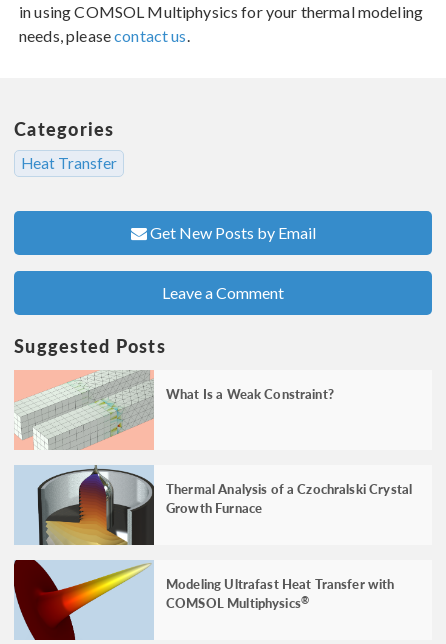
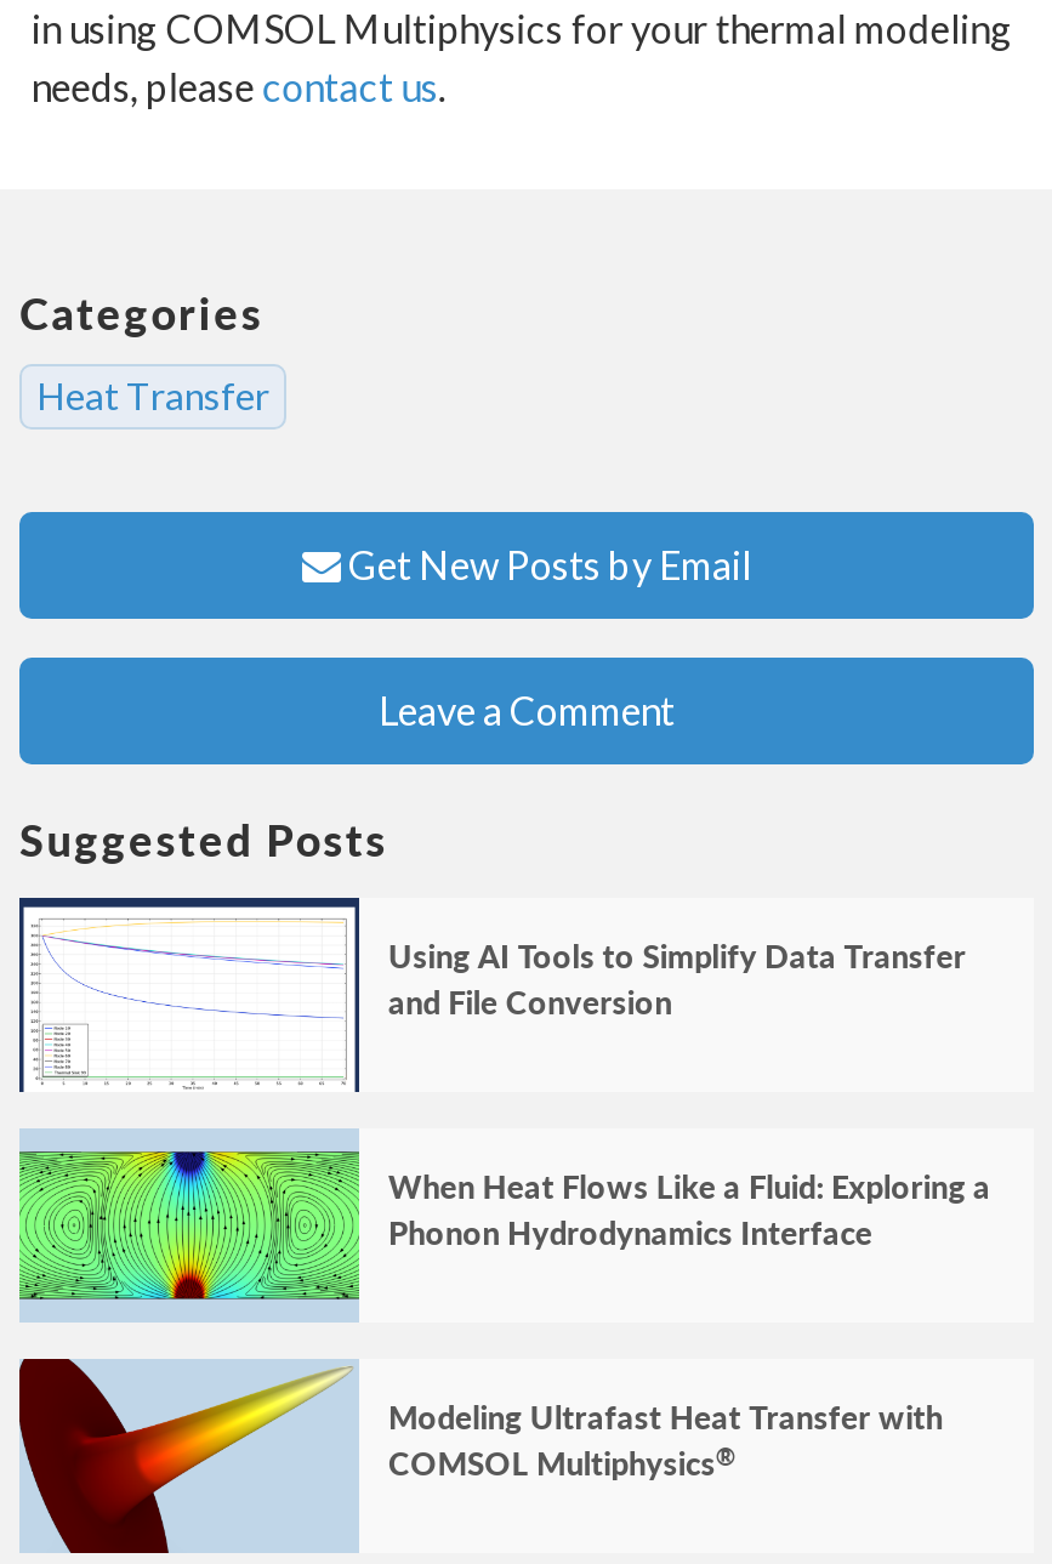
- [image]
- What Is a Weak Constraint?
+ [image]
+ Using AI Tools to Simplify Data Transfer
+ and File Conversion

- [image]
- Thermal Analysis of a Czochralski Crystal
- Growth Furnace
+ [image]
+ When Heat Flows Like a Fluid: Exploring a
+ Phonon Hydrodynamics Interface
